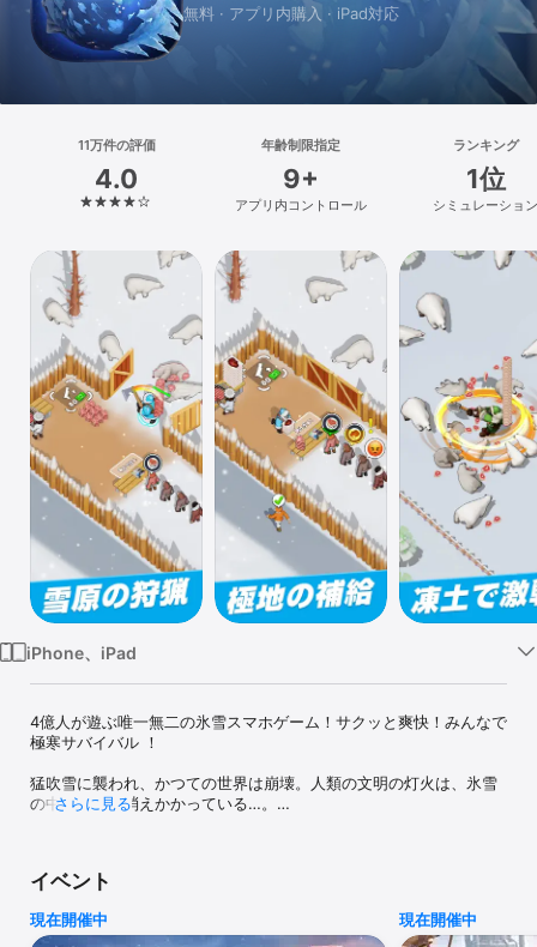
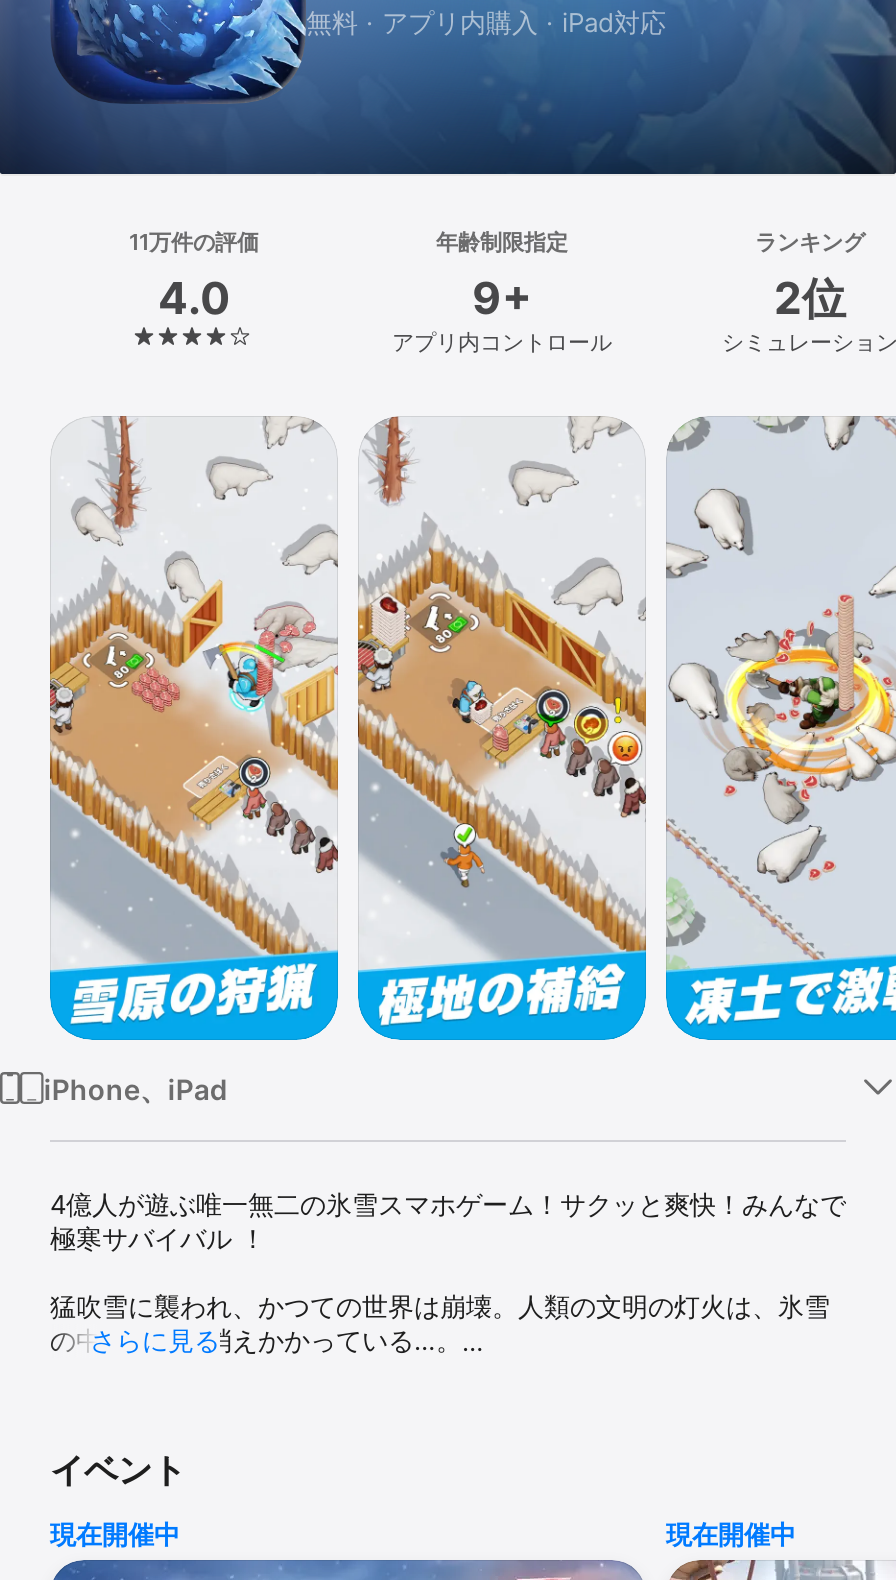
- 1位
+ 2位
